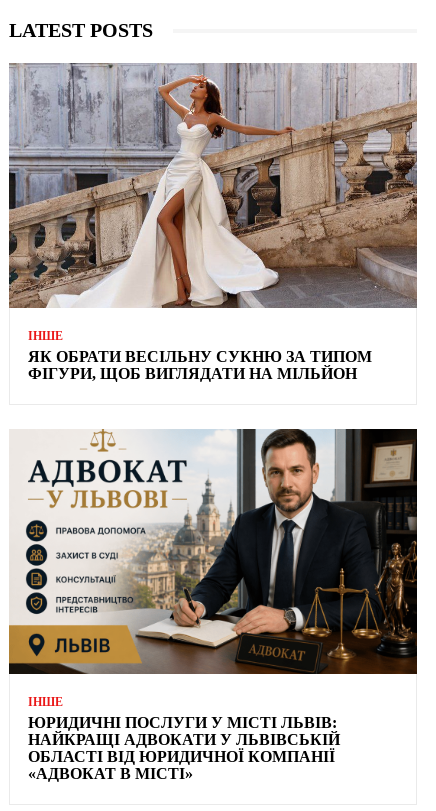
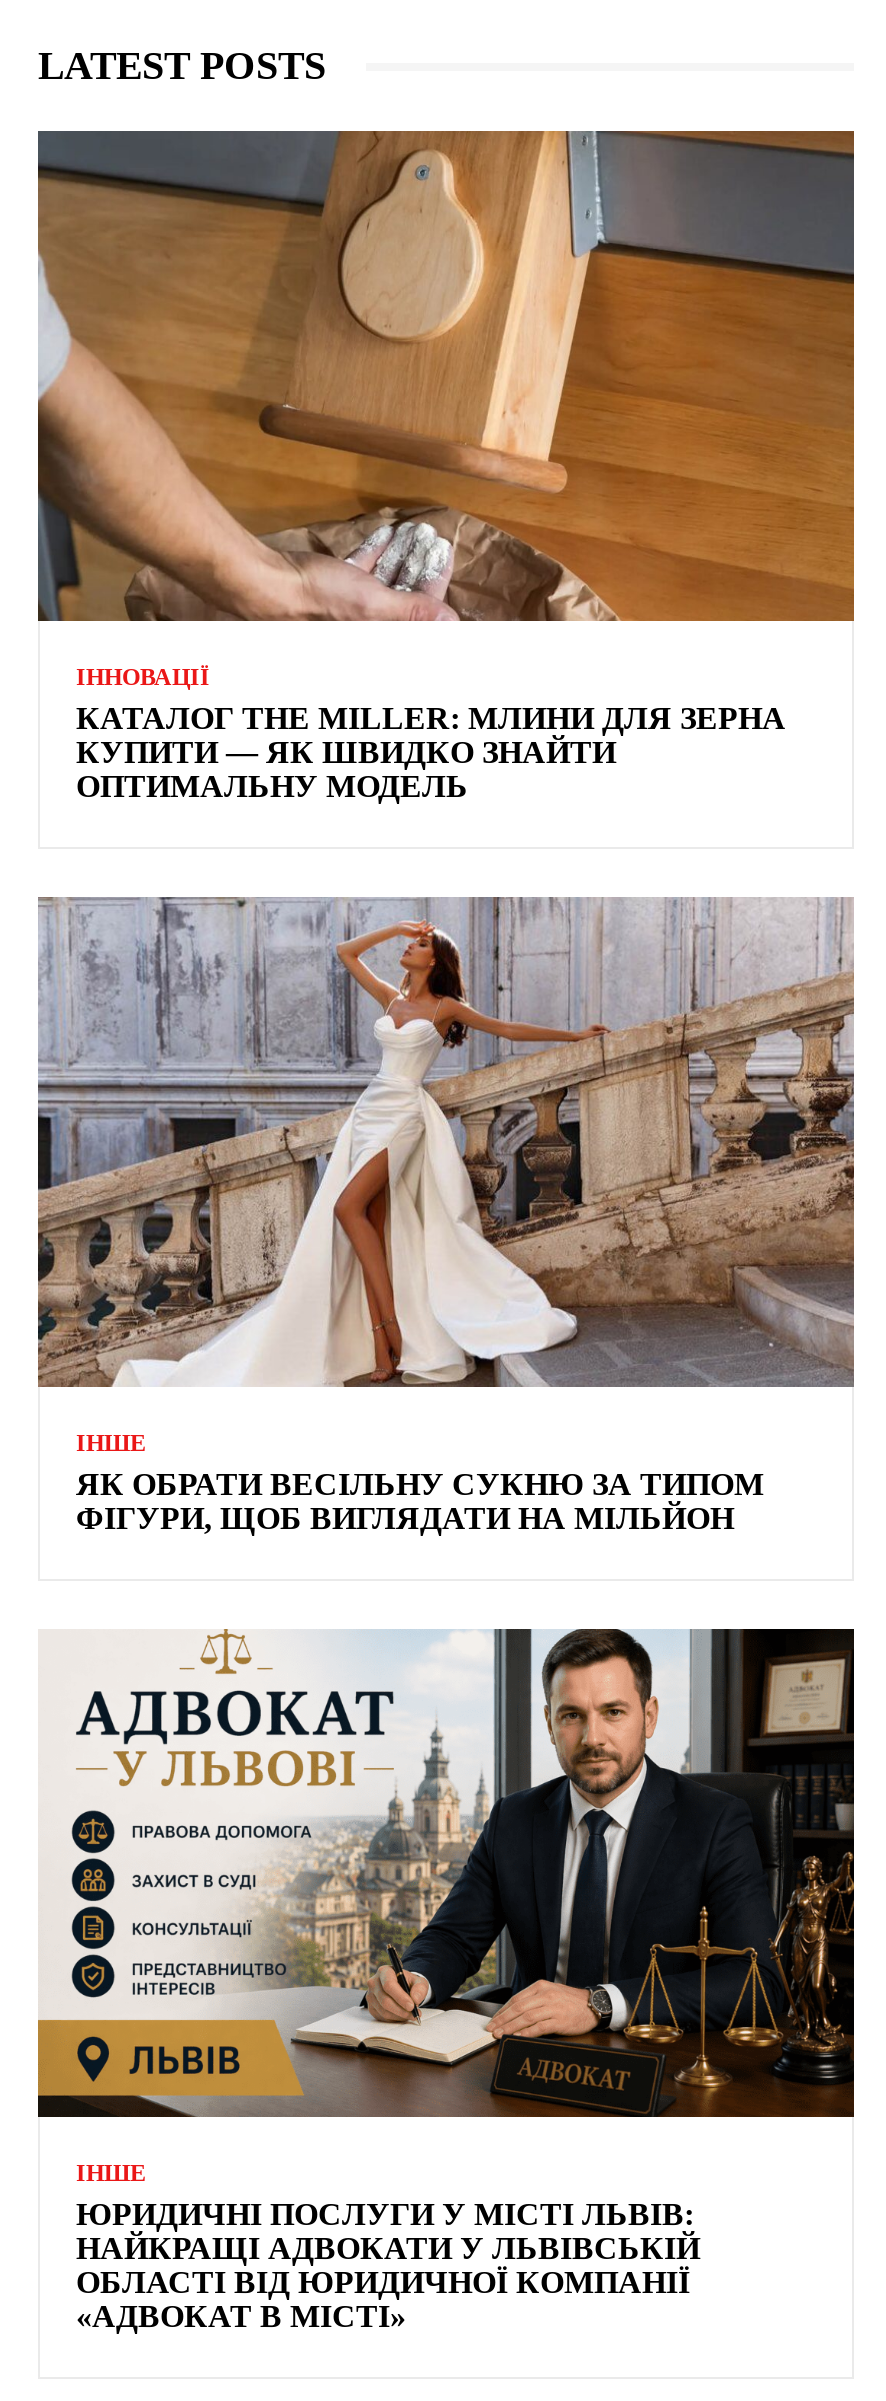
+ [image]
+ ІННОВАЦІЇ
+ КАТАЛОГ THE MILLER: МЛИНИ ДЛЯ ЗЕРНА
+ КУПИТИ — ЯК ШВИДКО ЗНАЙТИ
+ ОПТИМАЛЬНУ МОДЕЛЬ
